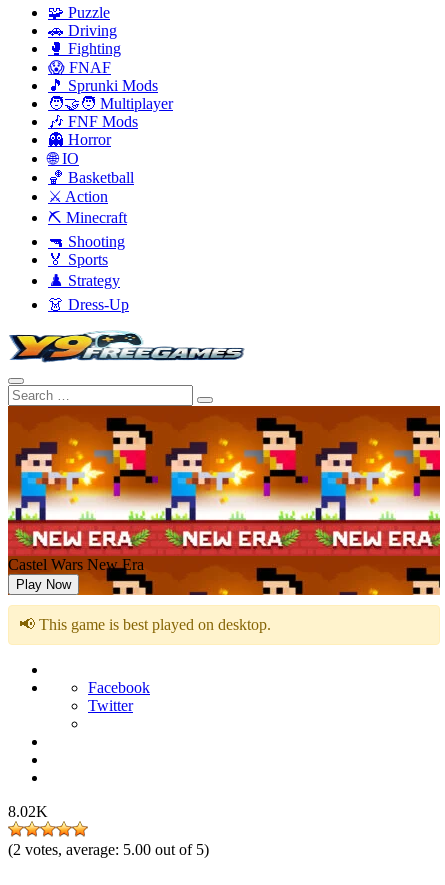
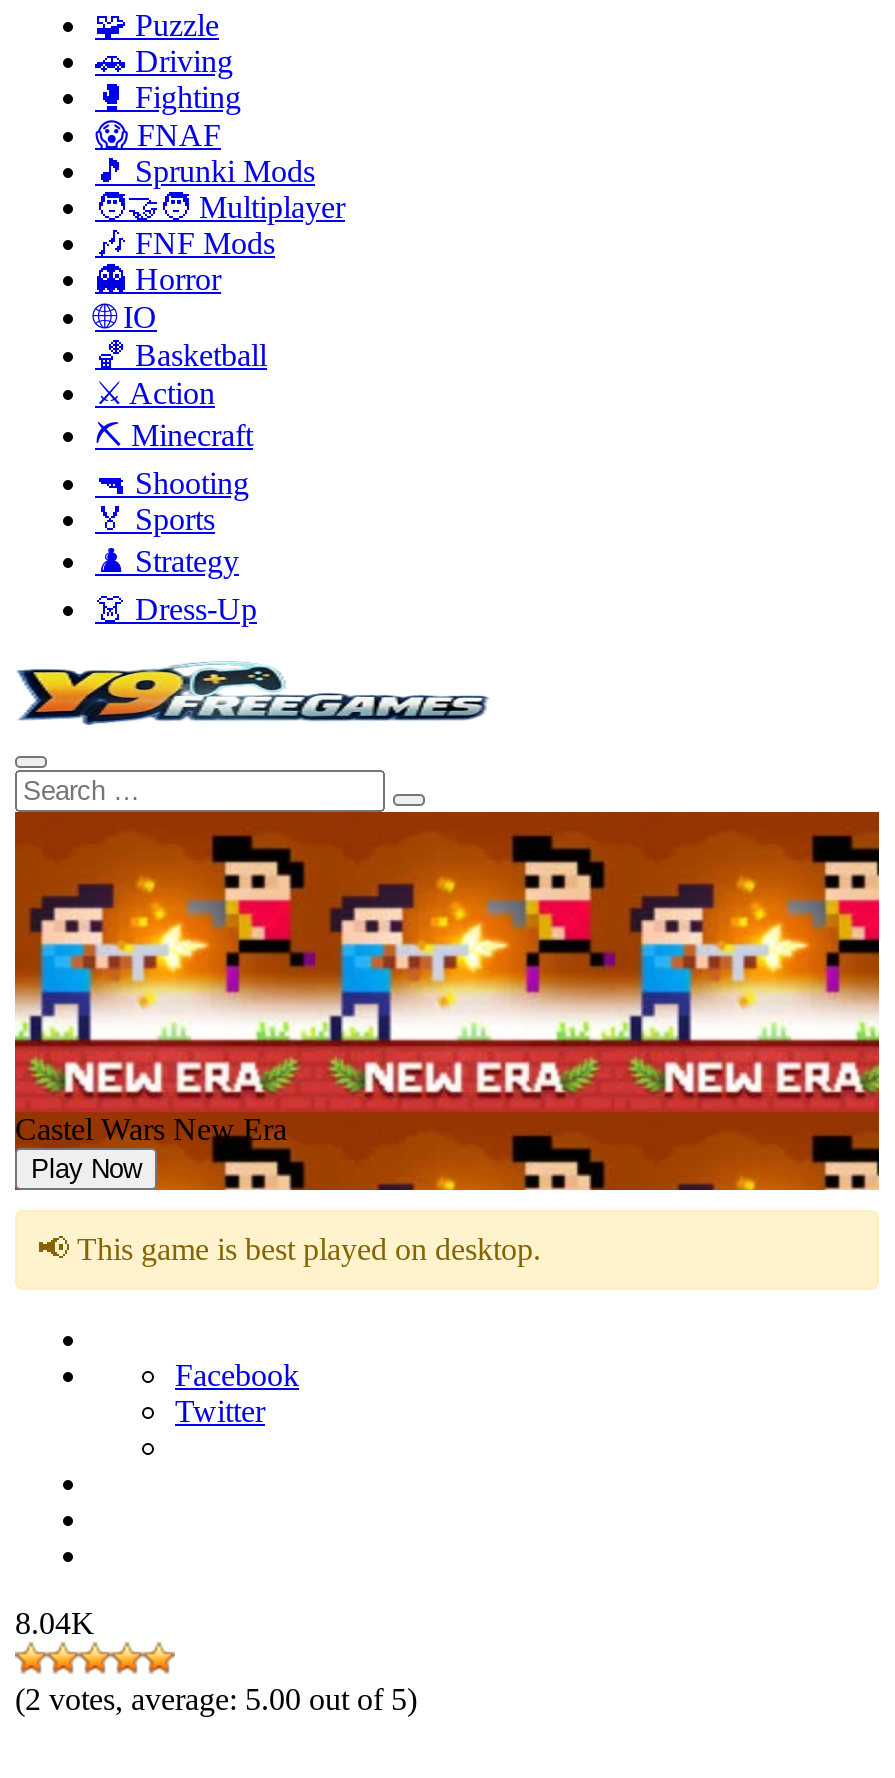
- 8.02K
+ 8.04K
